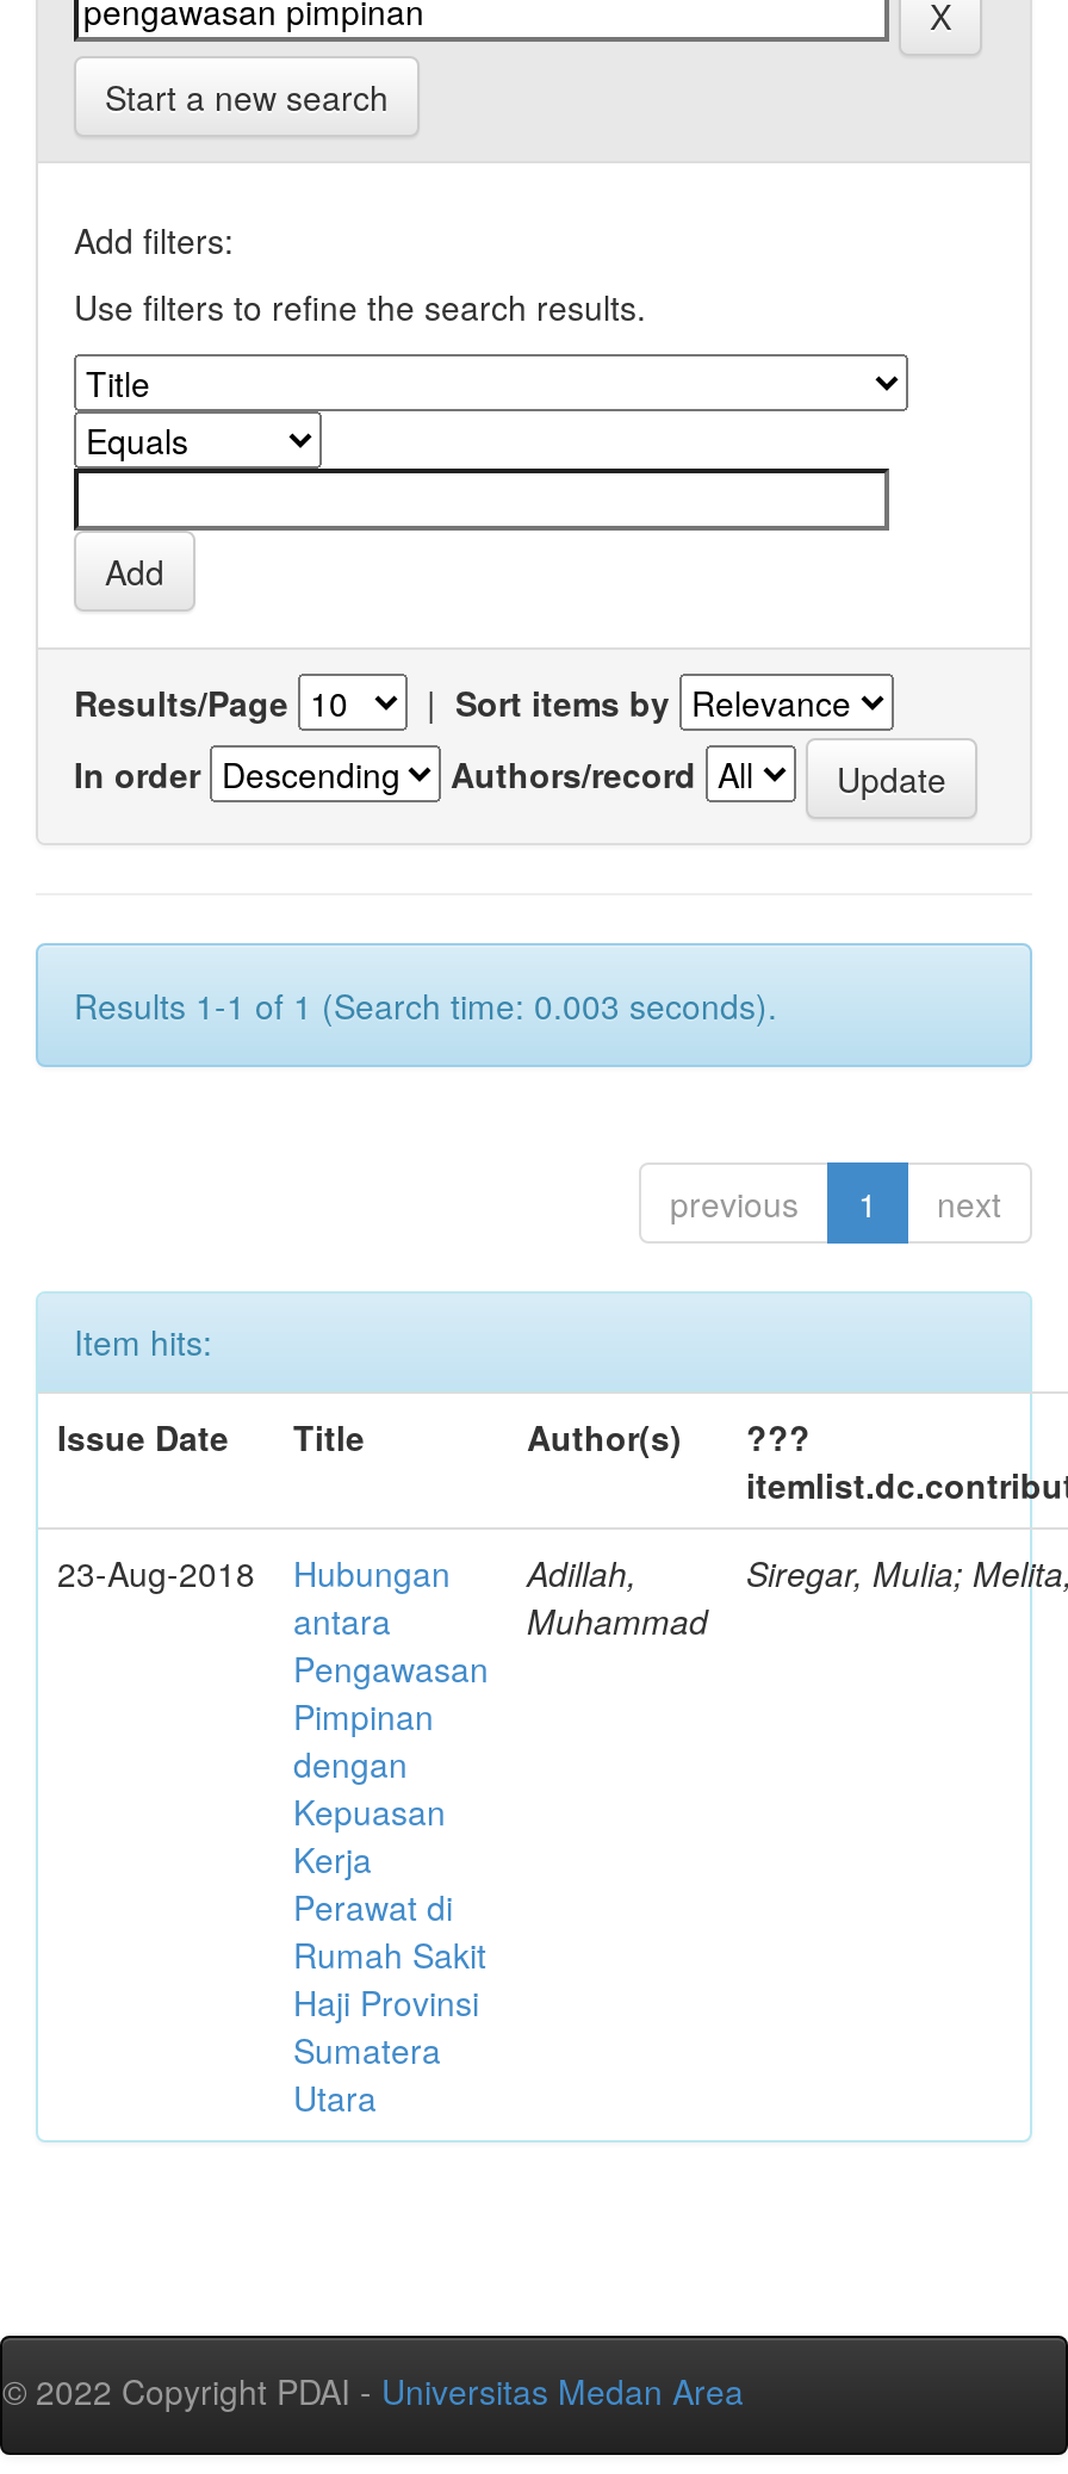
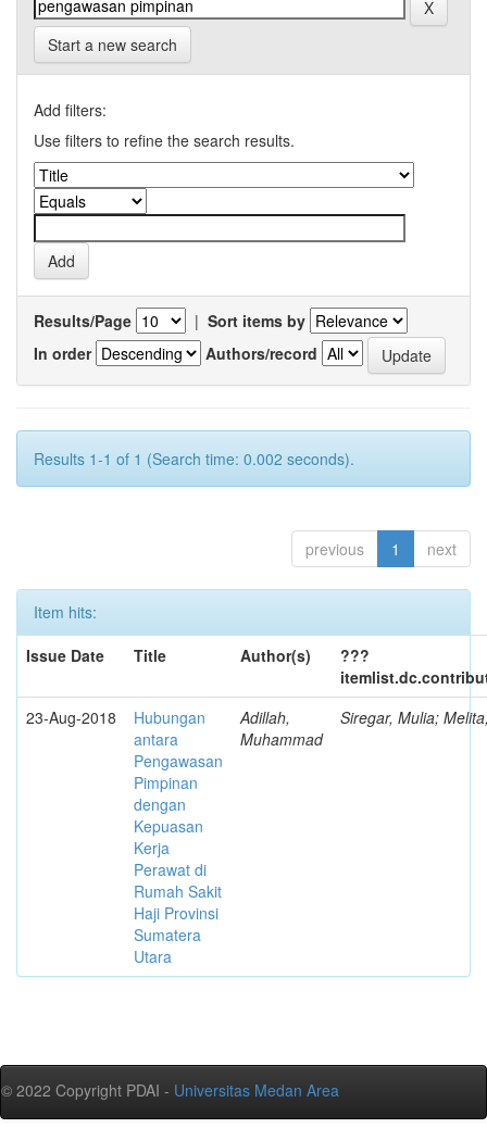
- Results 1-1 of 1 (Search time: 0.003 seconds).
+ Results 1-1 of 1 (Search time: 0.002 seconds).
